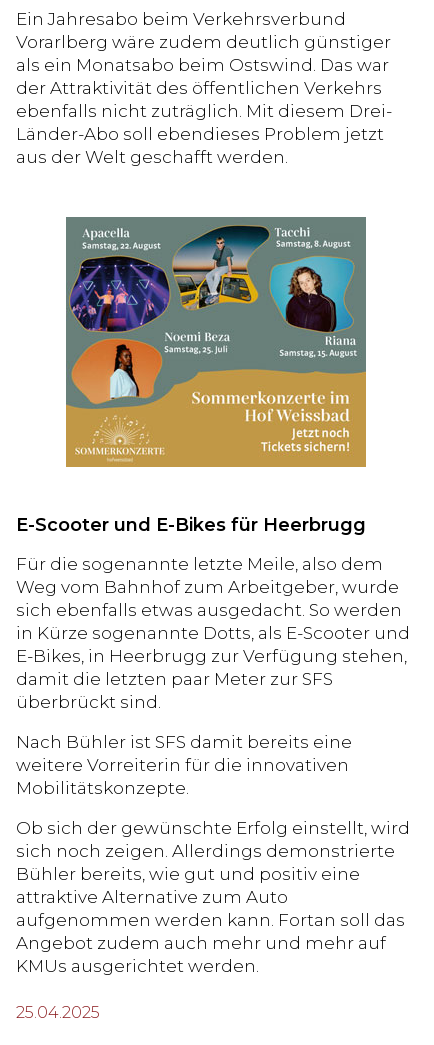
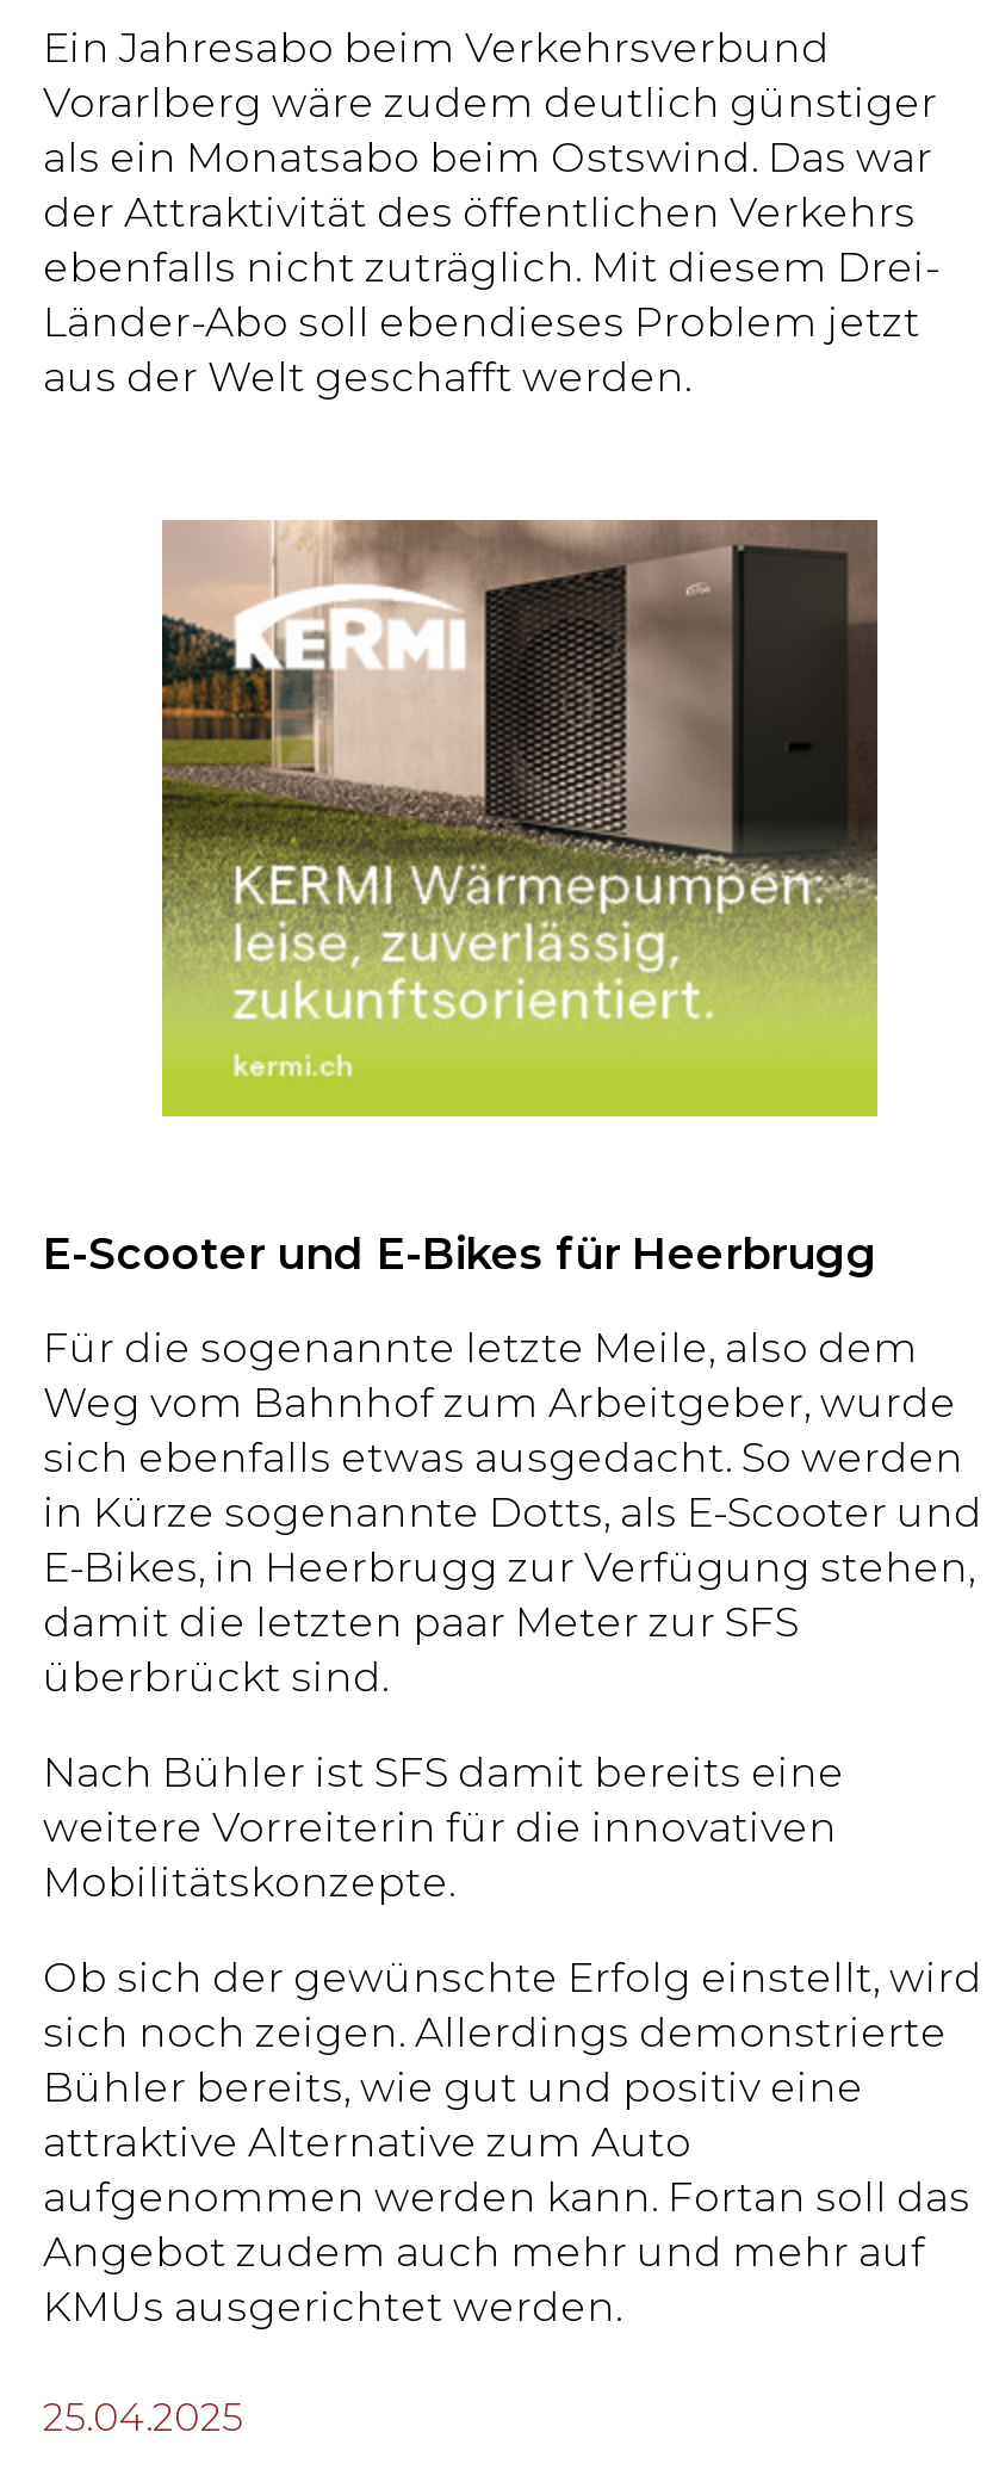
- [image]
+ [image]
